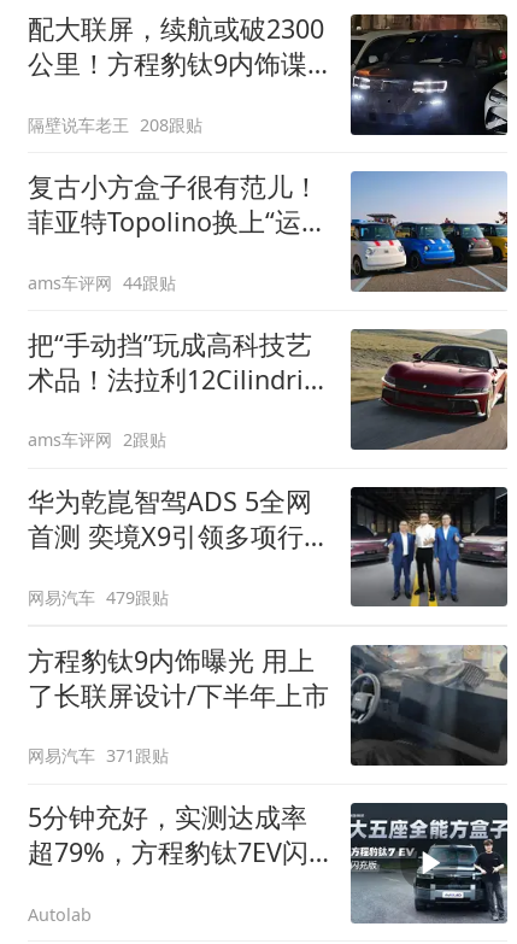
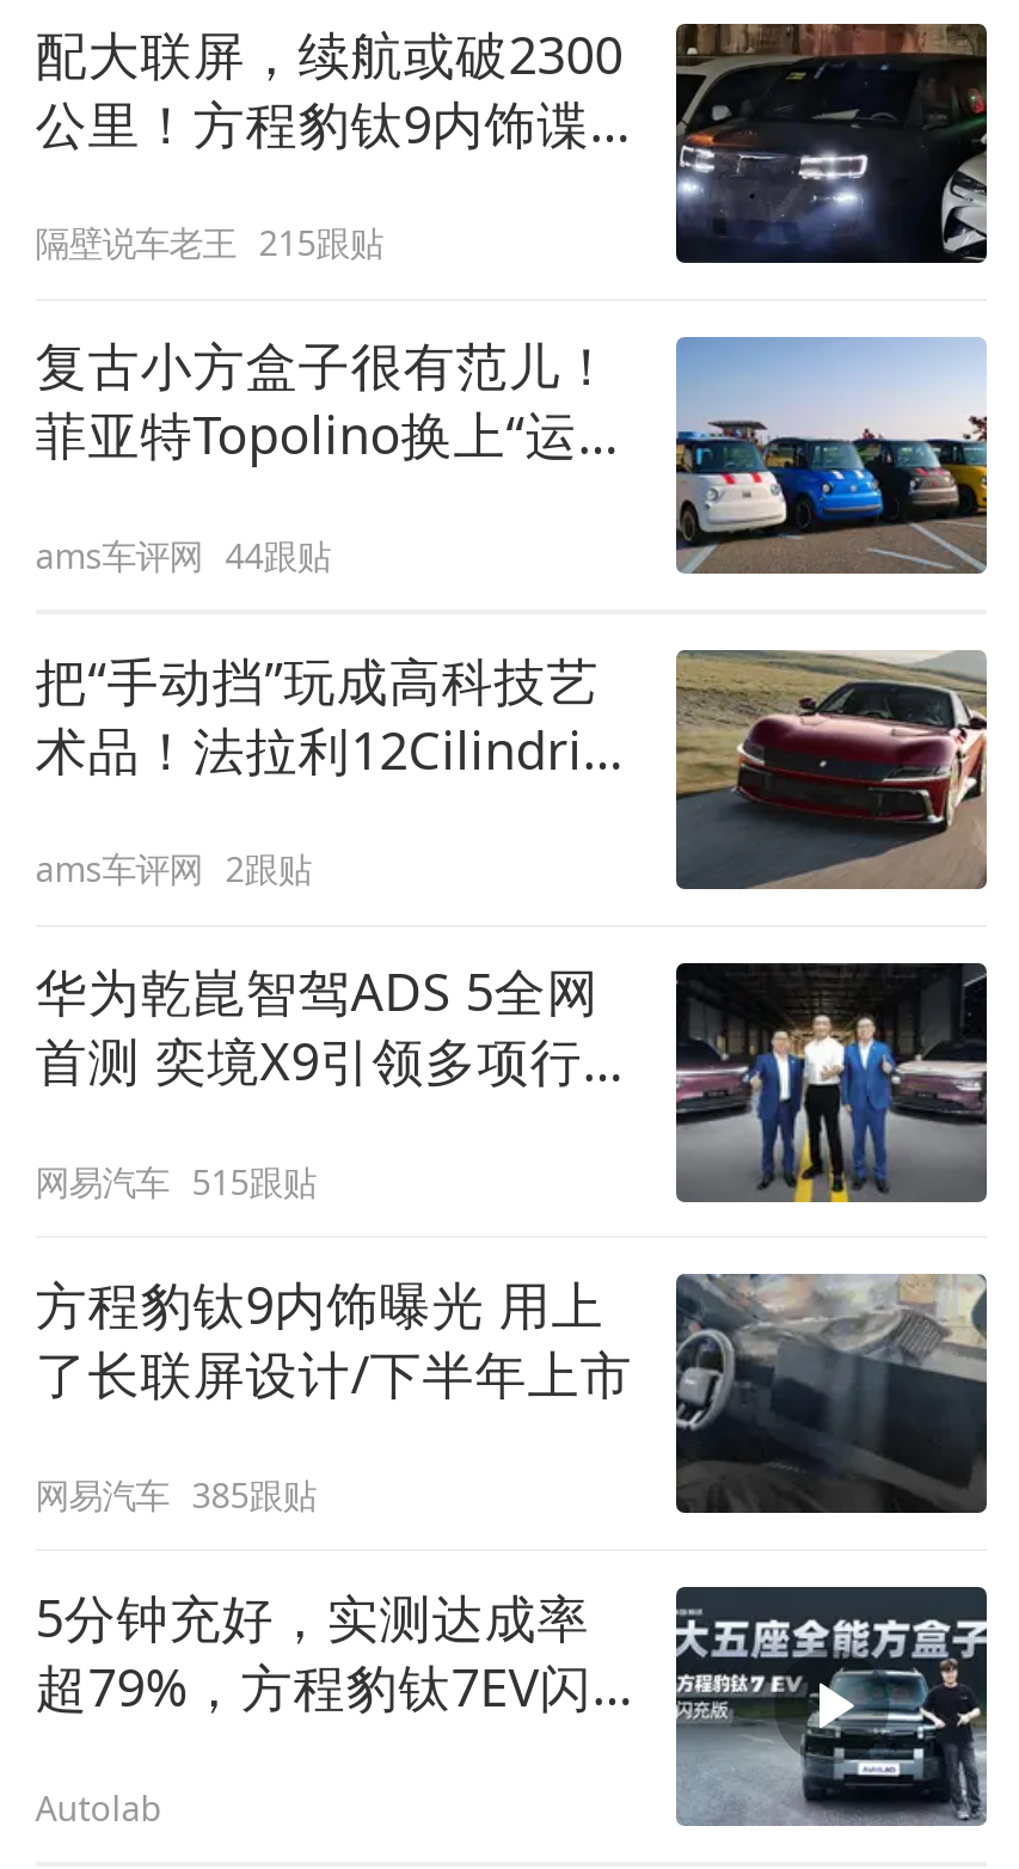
- 隔壁说车老王 208跟贴
+ 隔壁说车老王 215跟贴

- 网易汽车 479跟贴
+ 网易汽车 515跟贴

- 网易汽车 371跟贴
+ 网易汽车 385跟贴
